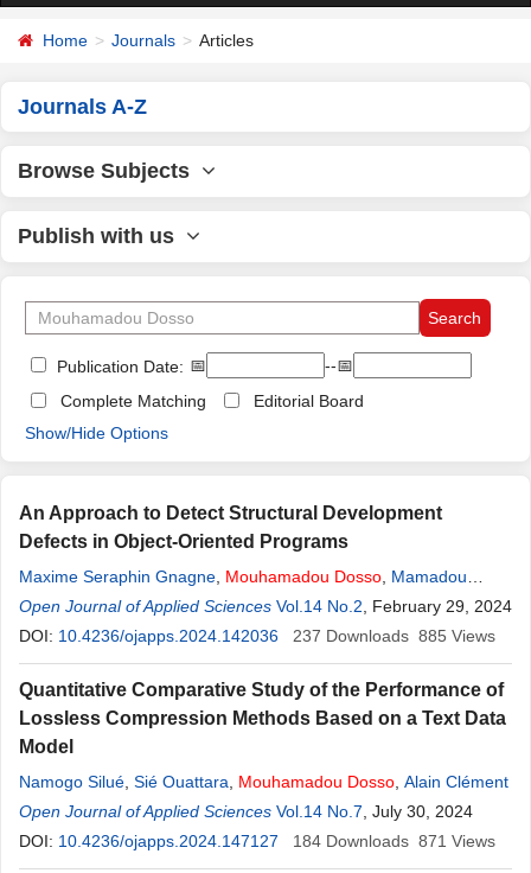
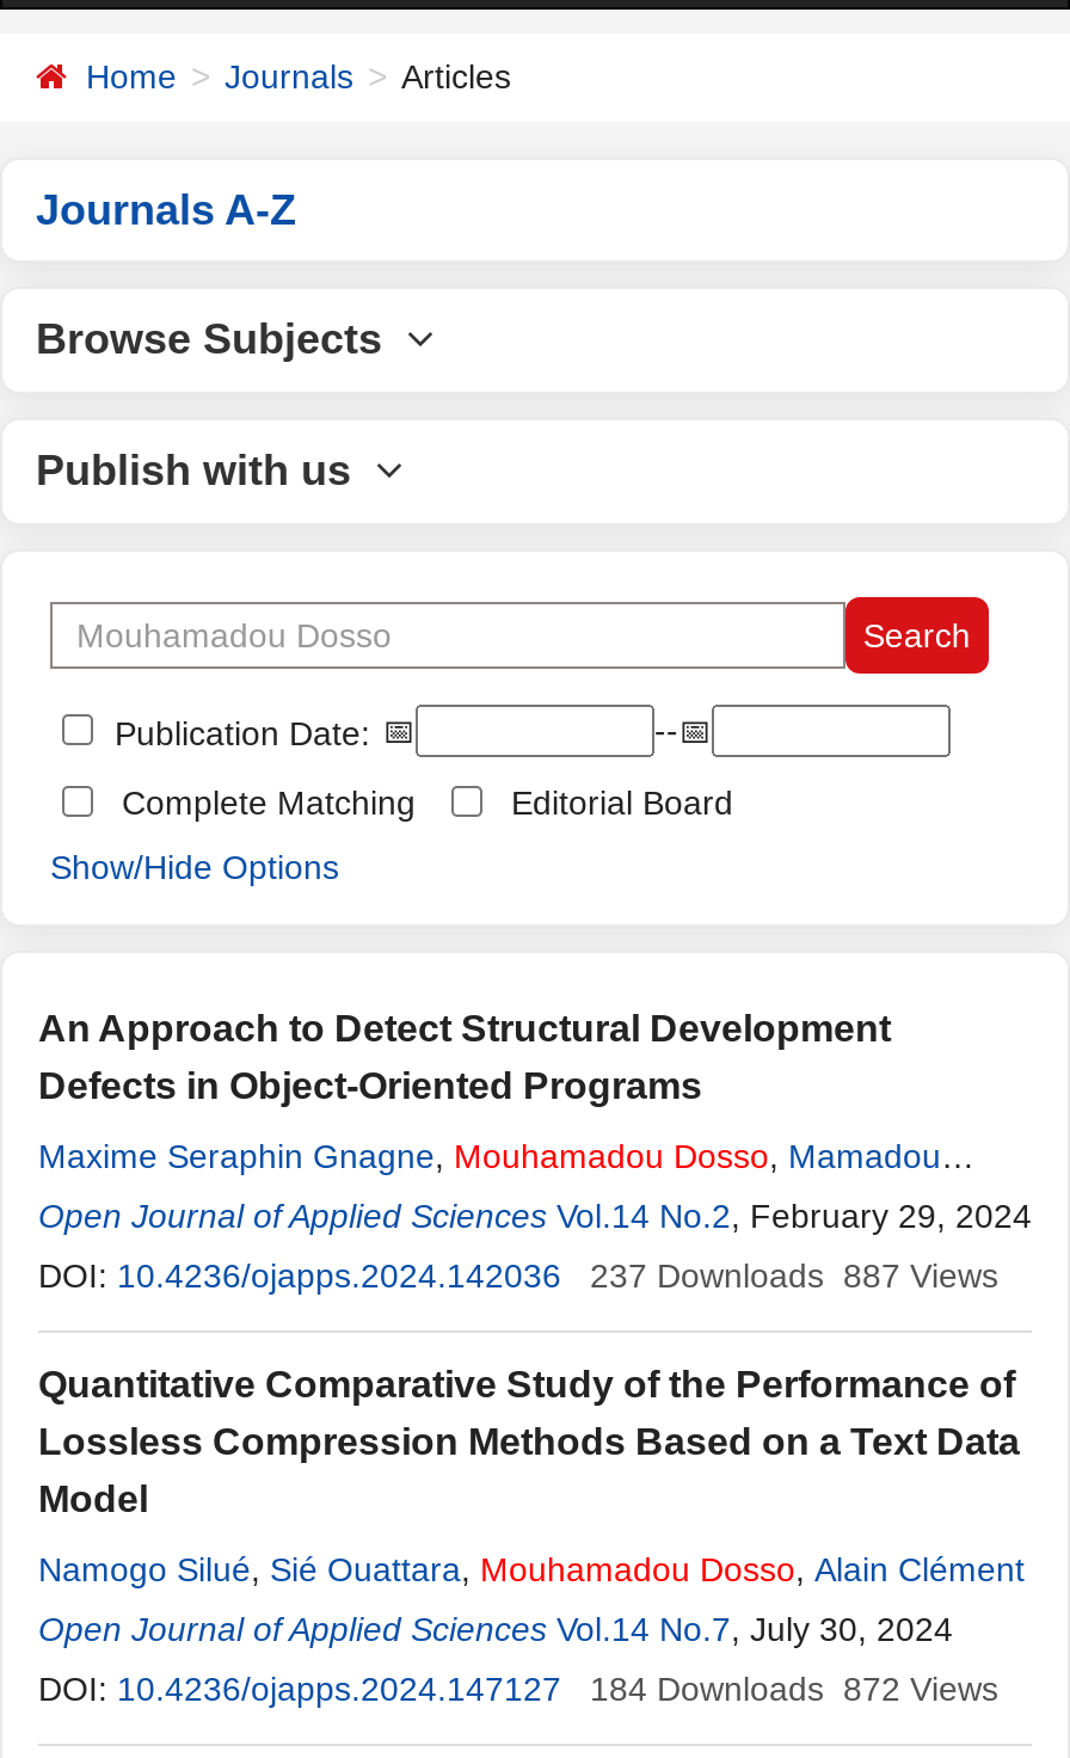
- 237 Downloads 885 Views
+ 237 Downloads 887 Views

- 184 Downloads 871 Views
+ 184 Downloads 872 Views
